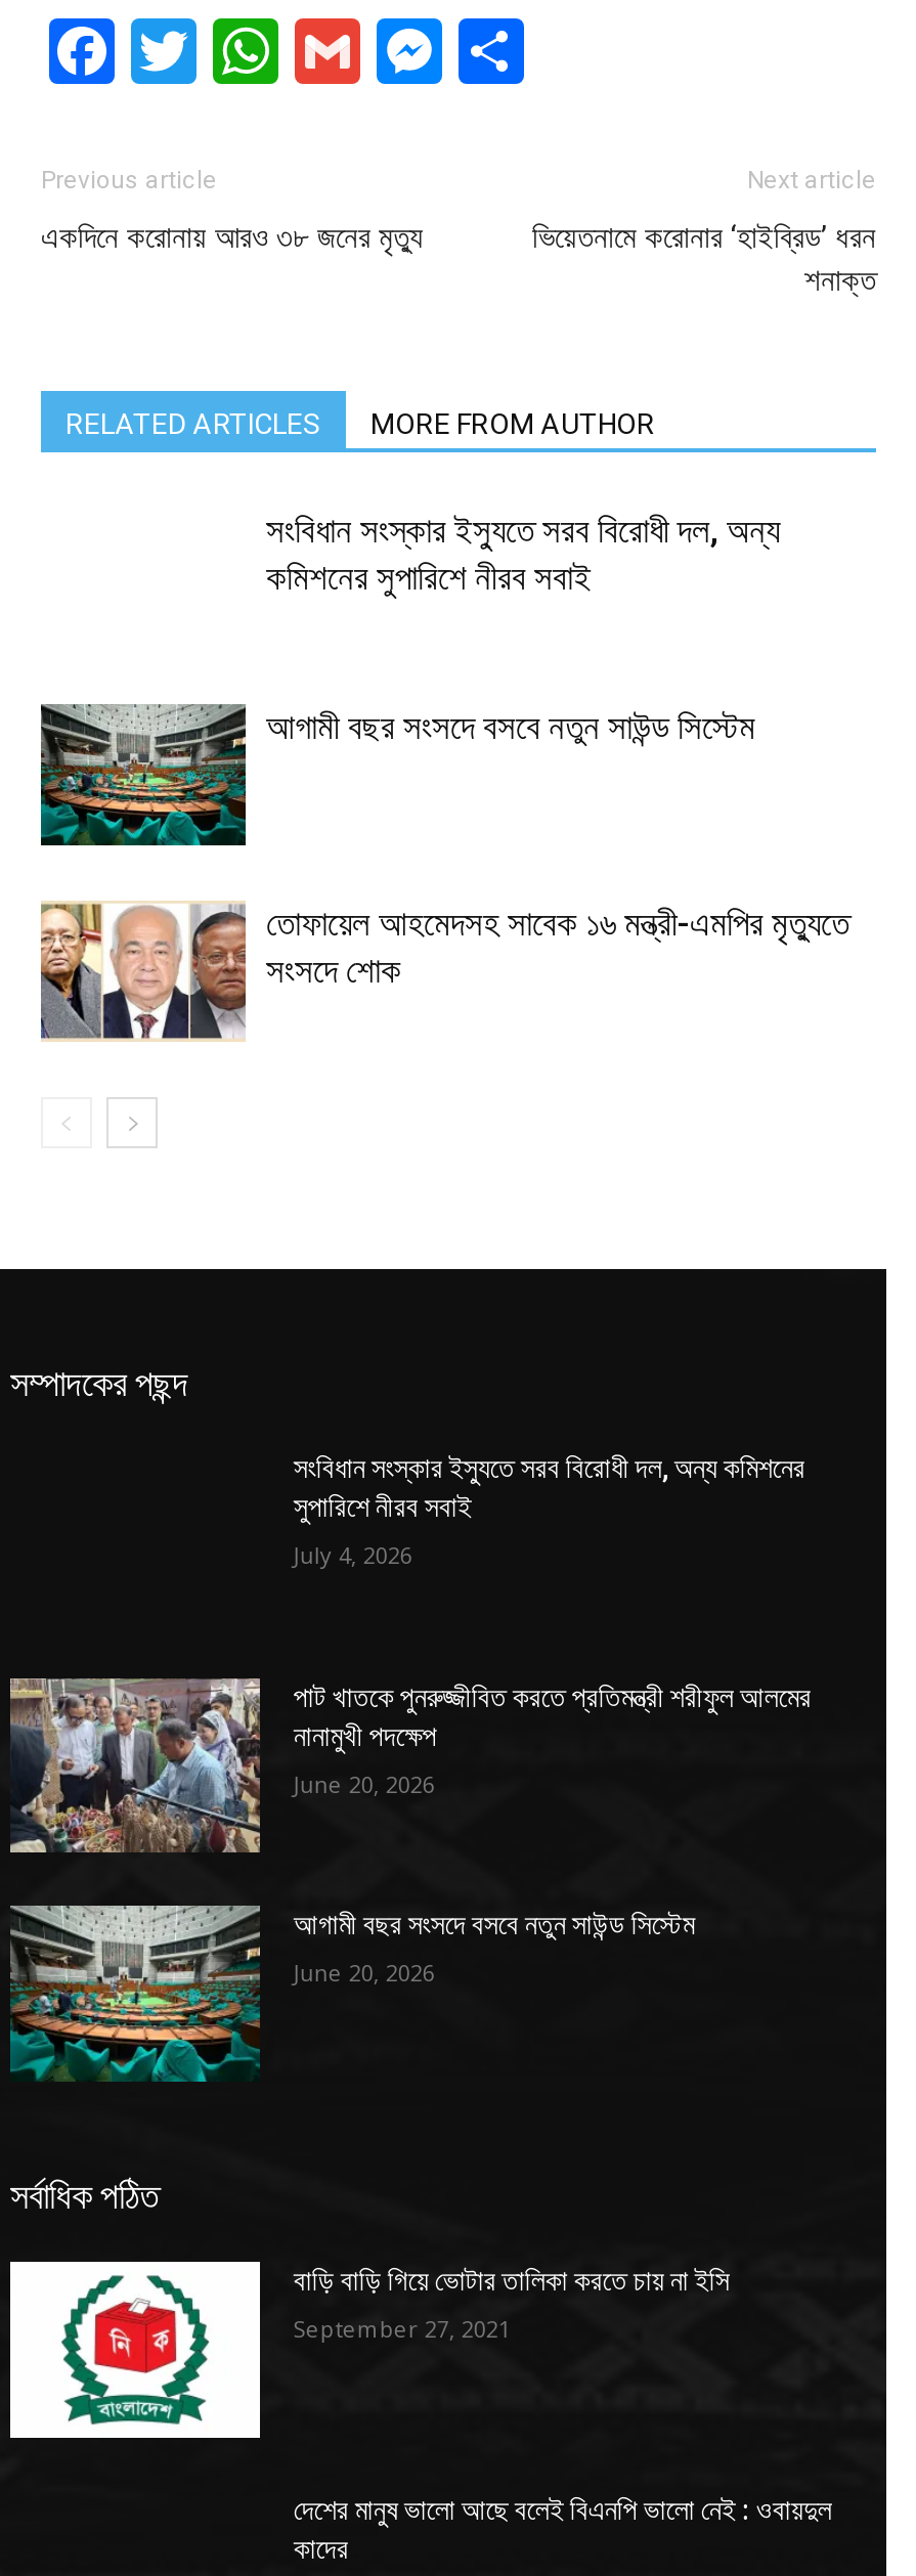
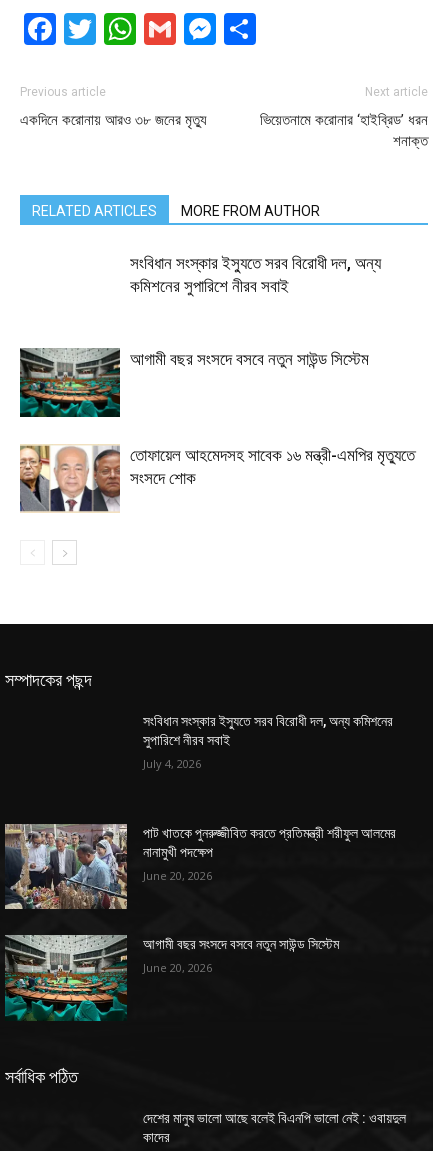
- [image]
- বাড়ি বাড়ি গিয়ে ভোটার তালিকা করতে চায় না ইসি
- September 27, 2021
